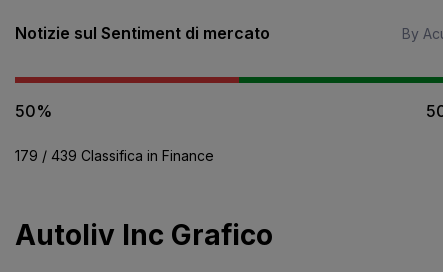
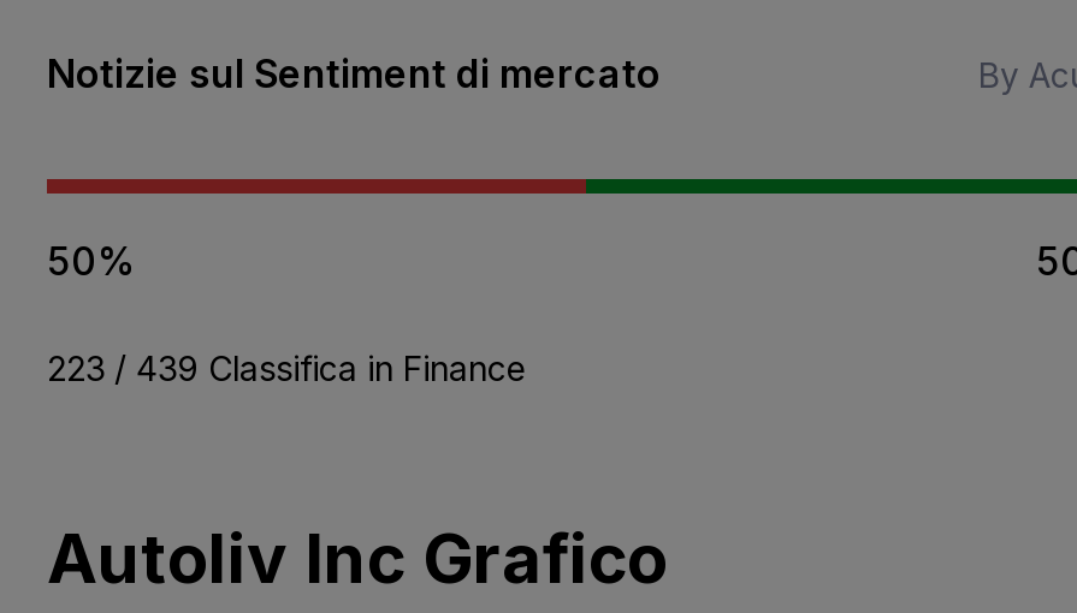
- 179 / 439 Classifica in Finance
+ 223 / 439 Classifica in Finance
